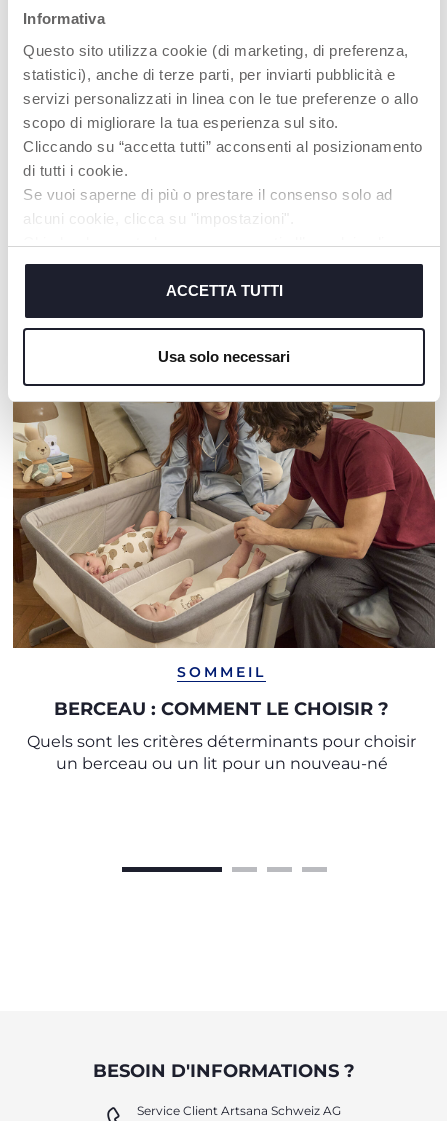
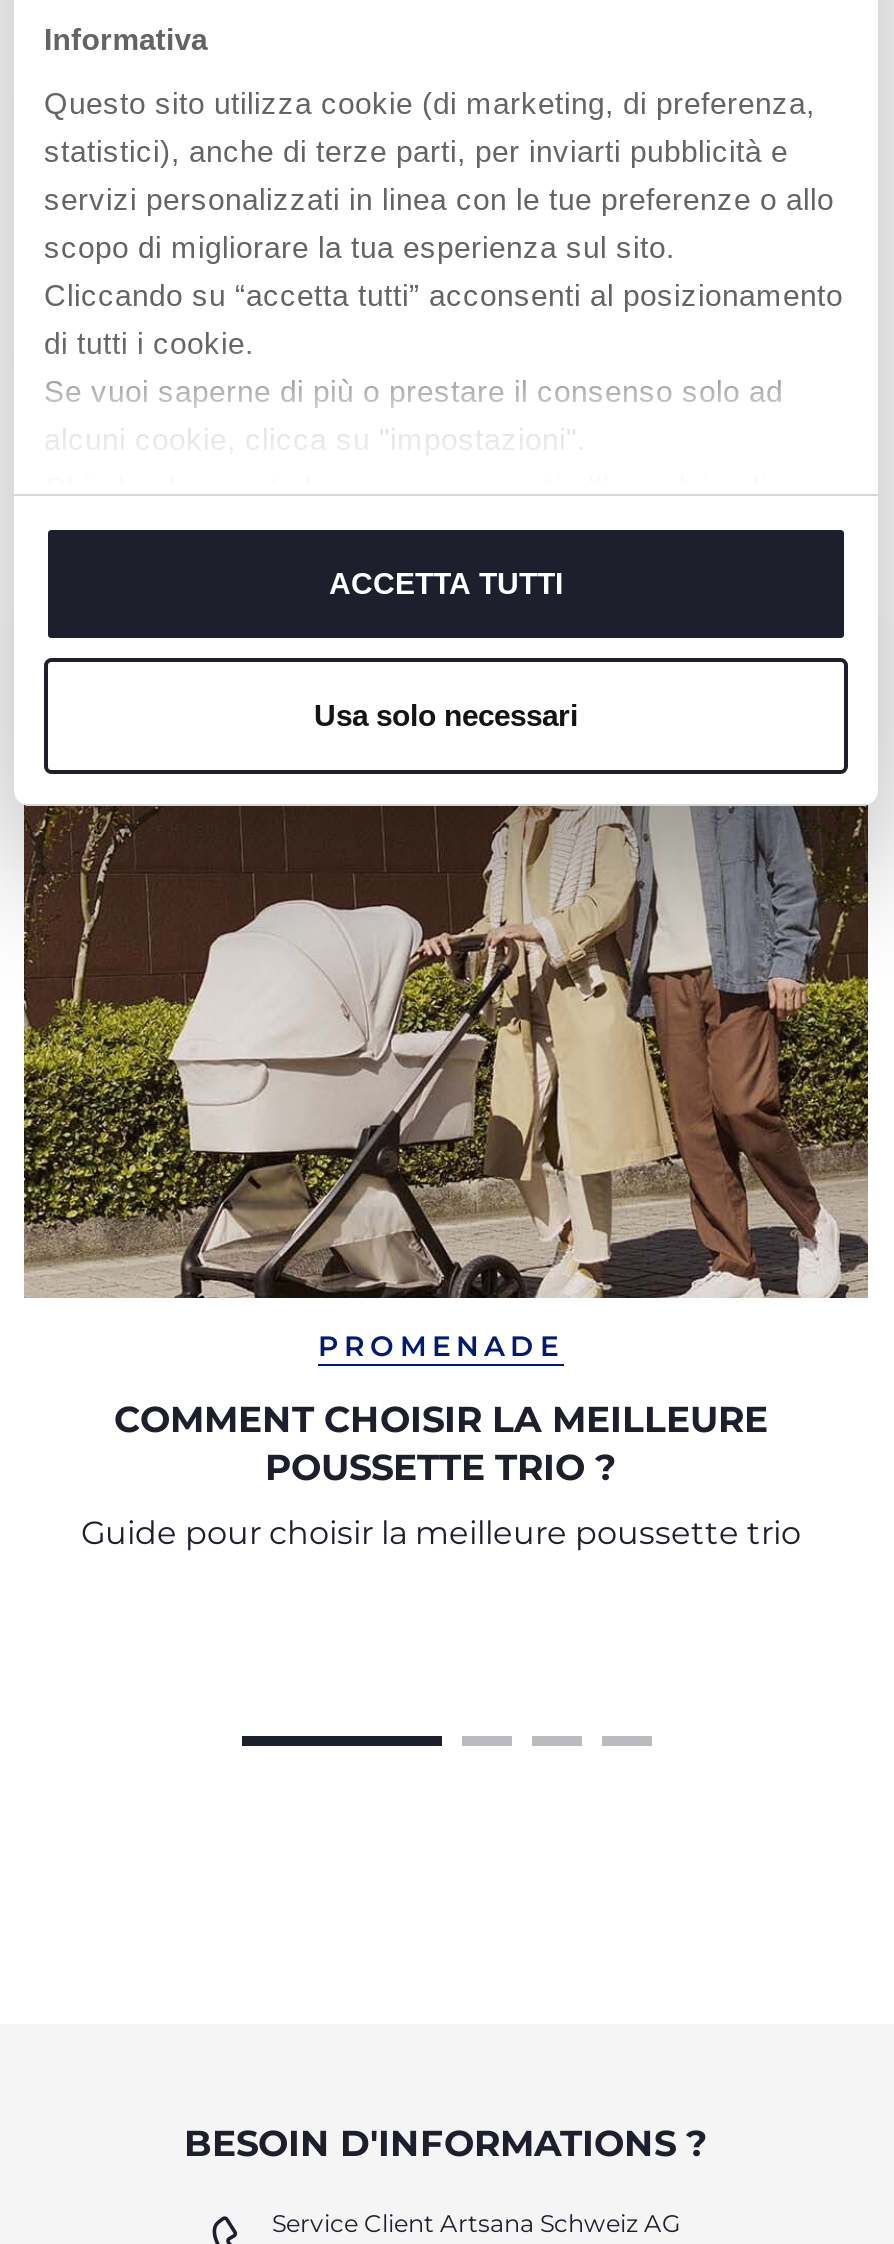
- [image]
- SOMMEIL
+ [image]
+ PROMENADE

- BERCEAU : COMMENT LE CHOISIR ?
+ COMMENT CHOISIR LA MEILLEURE
+ POUSSETTE TRIO ?

- Quels sont les critères déterminants pour choisir
- un berceau ou un lit pour un nouveau-né
+ Guide pour choisir la meilleure poussette trio
